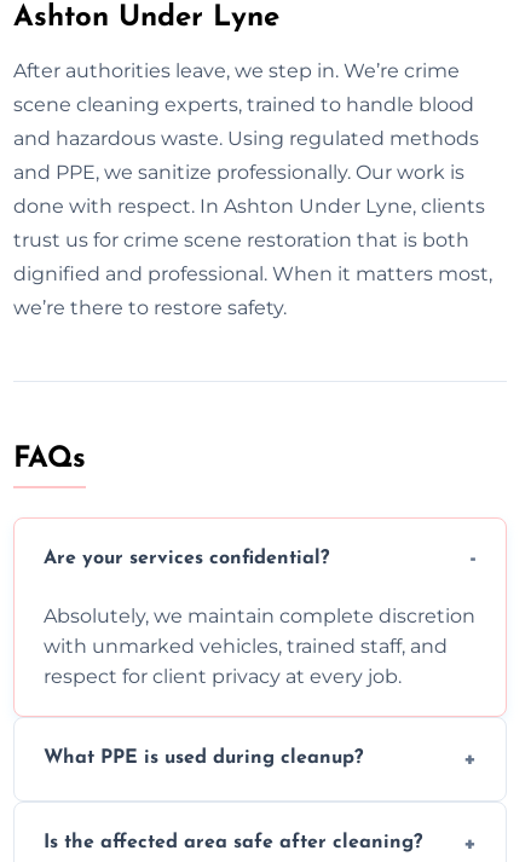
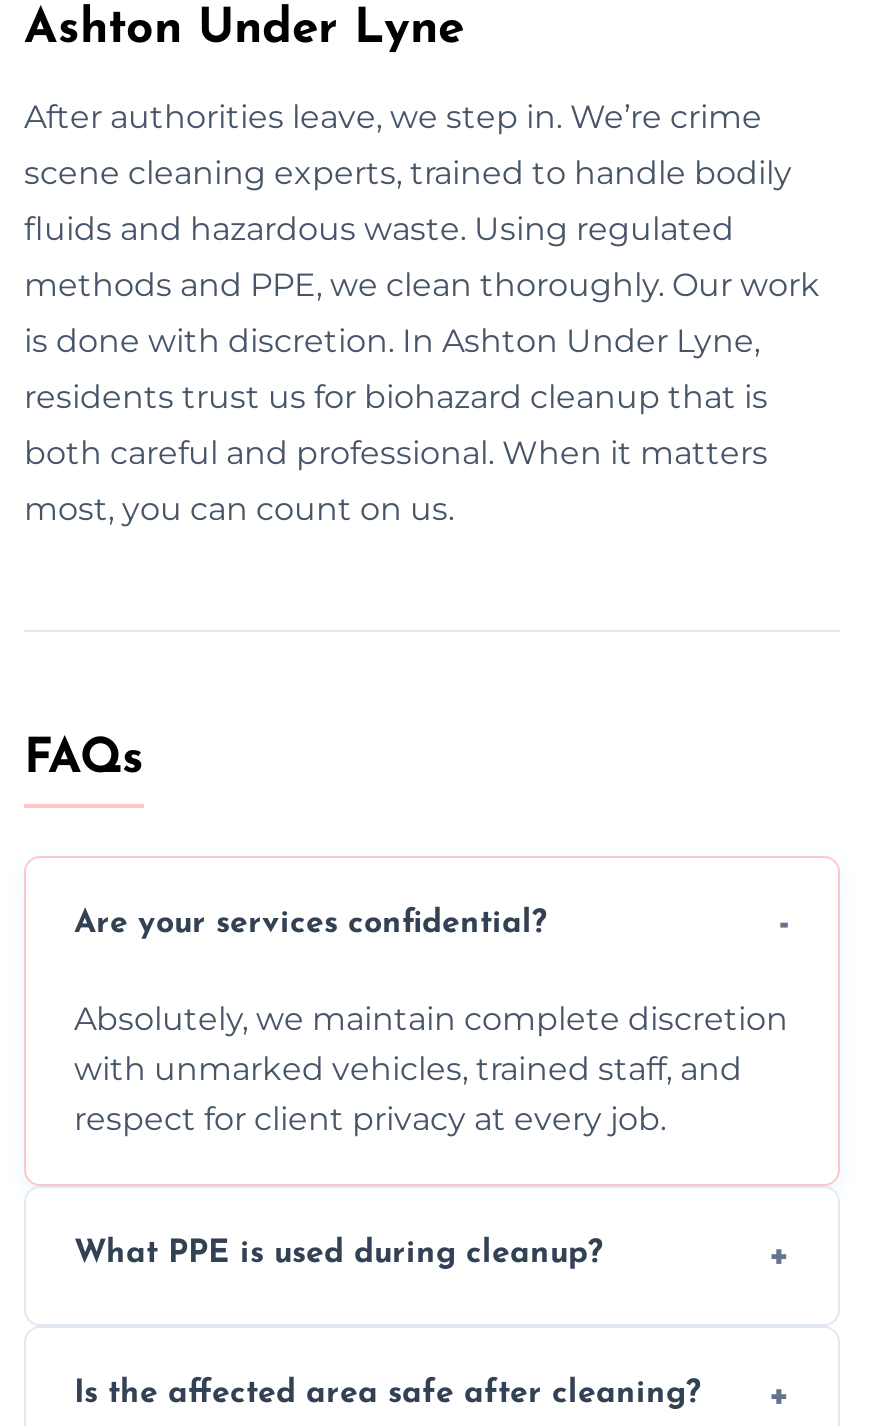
- scene cleaning experts, trained to handle blood
+ scene cleaning experts, trained to handle bodily

- and hazardous waste. Using regulated methods
+ fluids and hazardous waste. Using regulated

- and PPE, we sanitize professionally. Our work is
+ methods and PPE, we clean thoroughly. Our work

- done with respect. In Ashton Under Lyne, clients
+ is done with discretion. In Ashton Under Lyne,

- trust us for crime scene restoration that is both
+ residents trust us for biohazard cleanup that is

- dignified and professional. When it matters most,
+ both careful and professional. When it matters

- we’re there to restore safety.
+ most, you can count on us.
